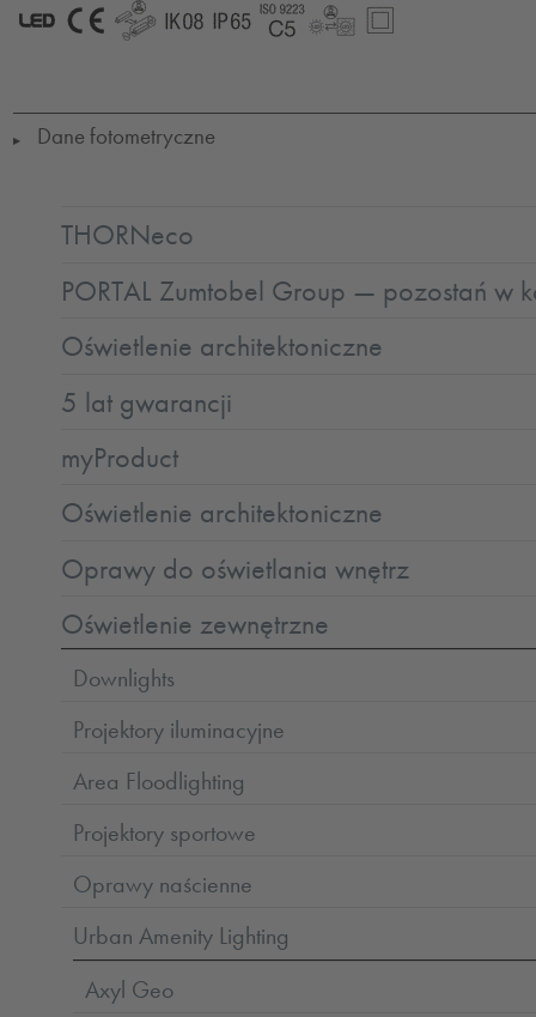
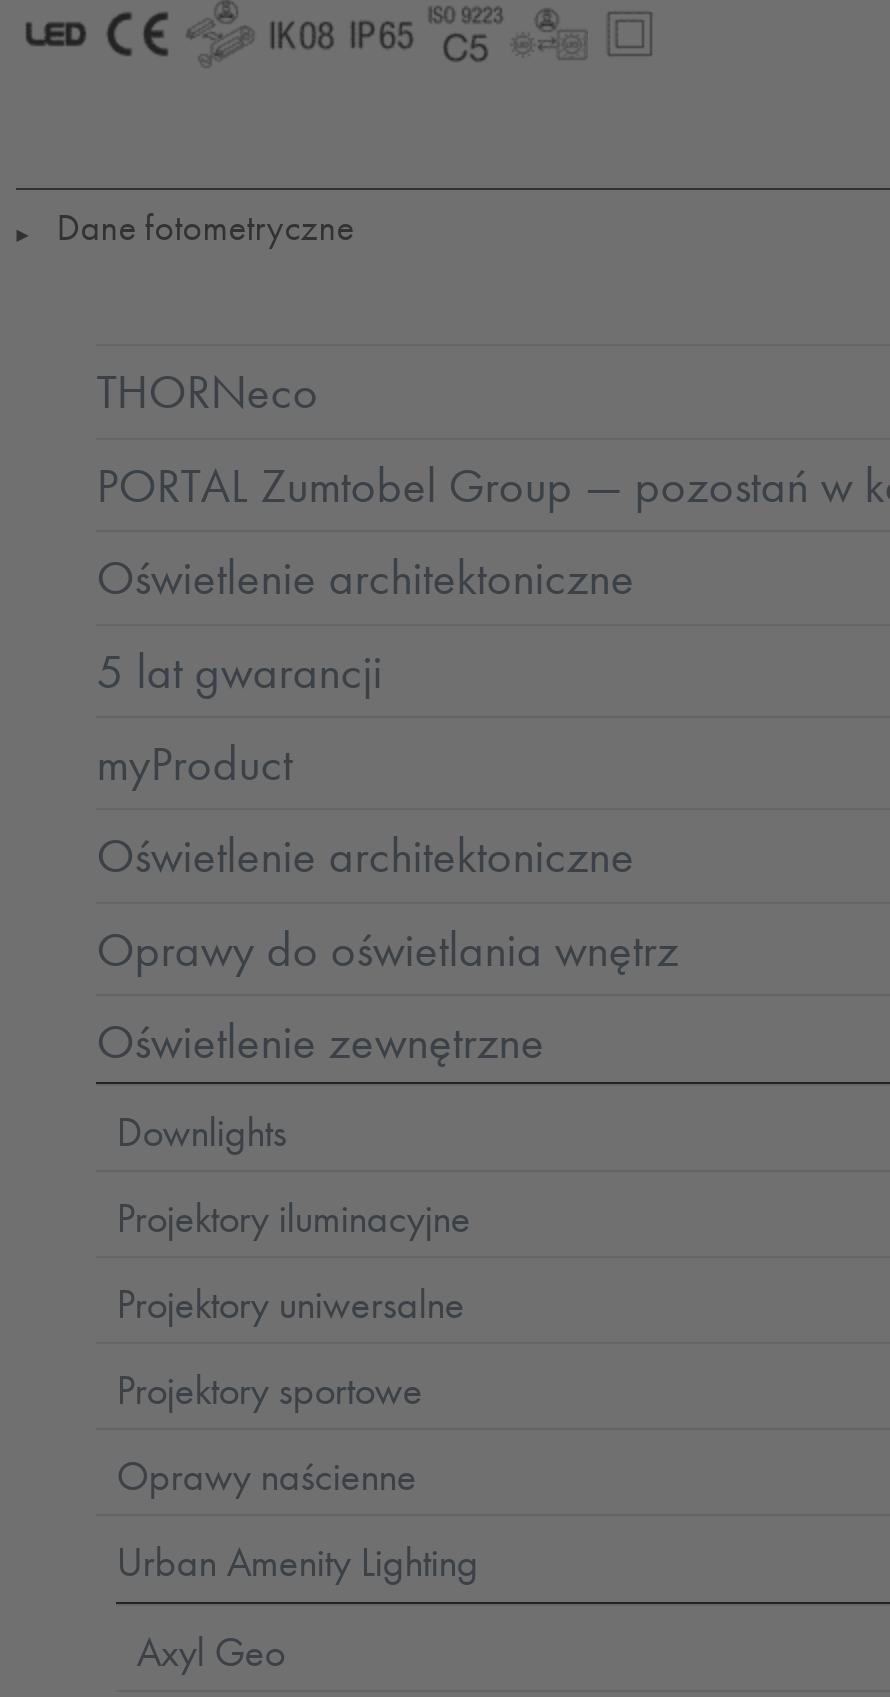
- Area Floodlighting
+ Projektory uniwersalne
